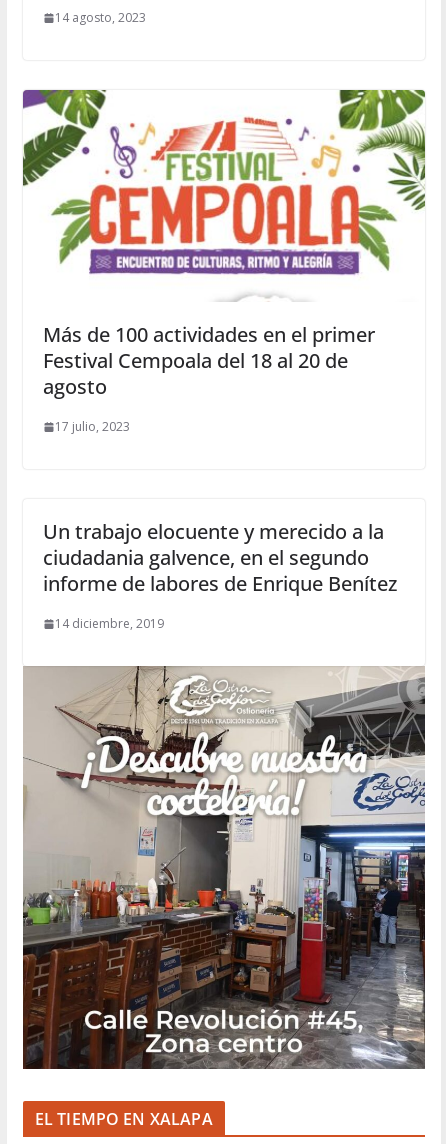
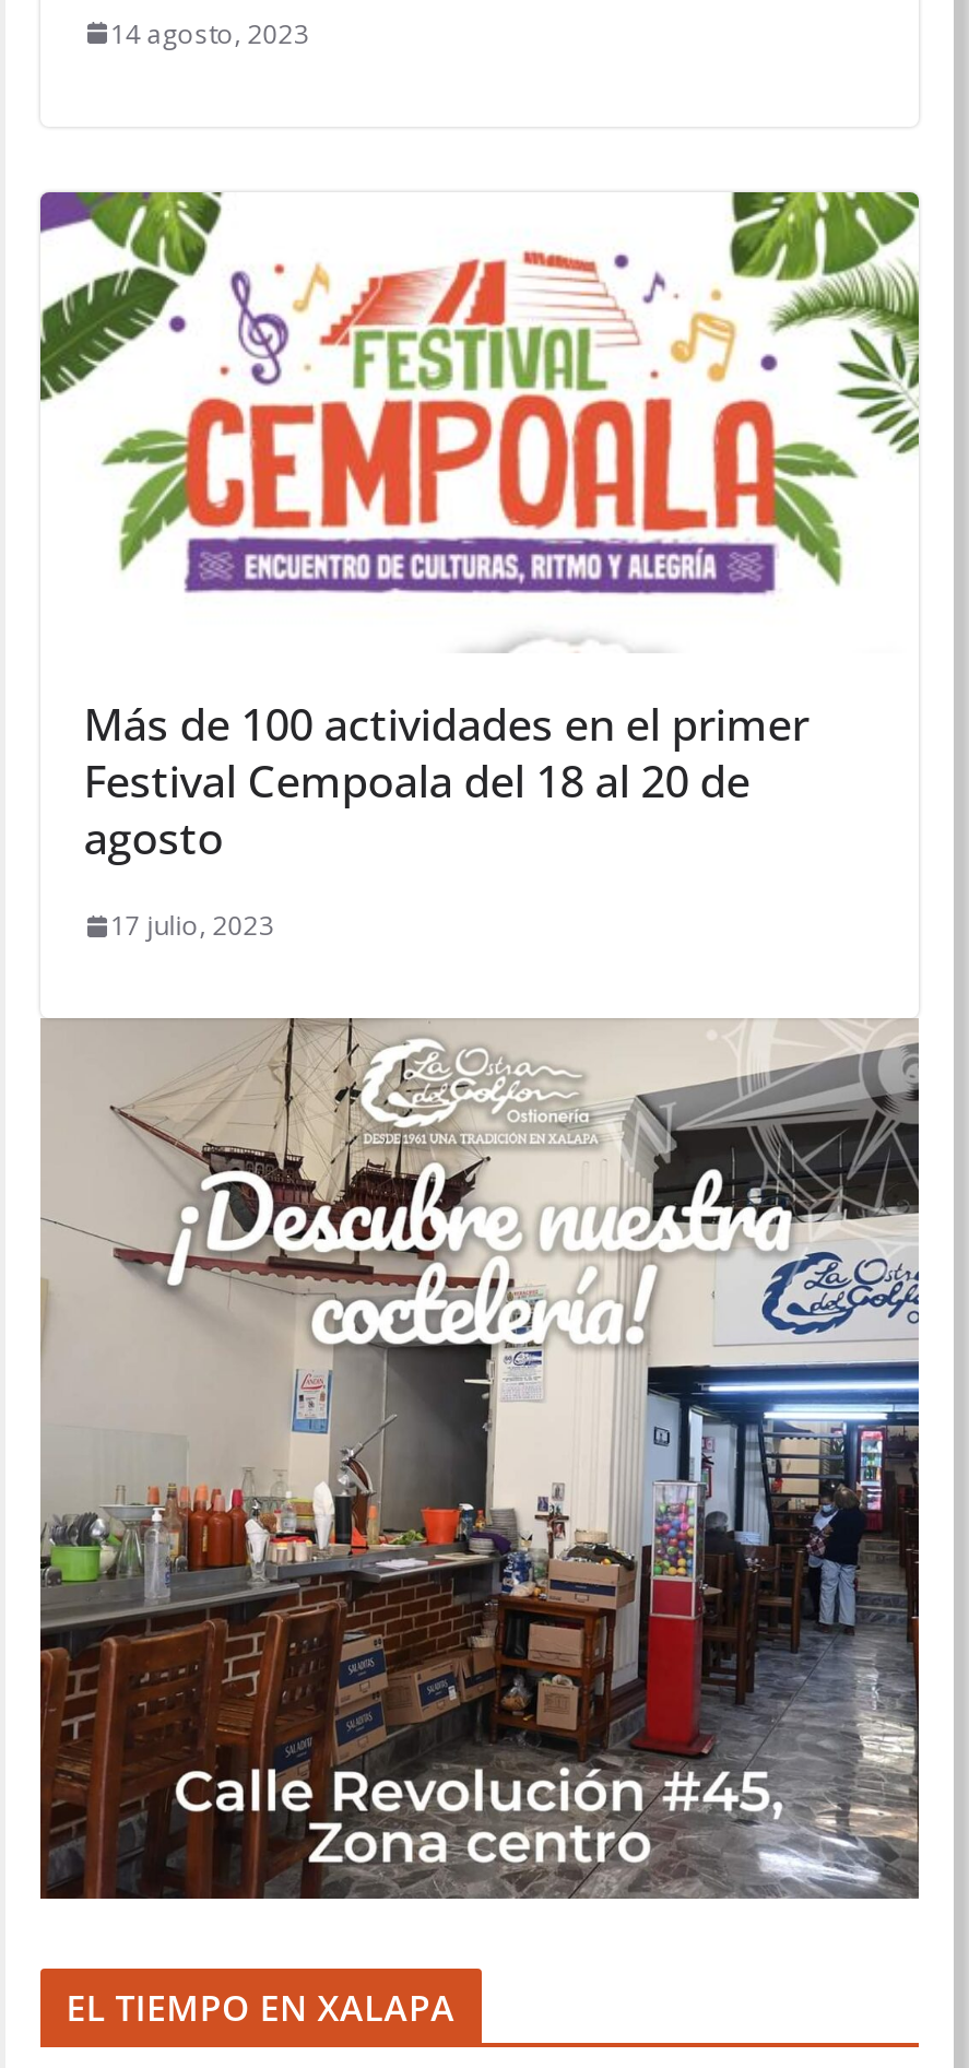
- Un trabajo elocuente y merecido a la
- ciudadania galvence, en el segundo
- informe de labores de Enrique Benítez
- 14 diciembre, 2019
